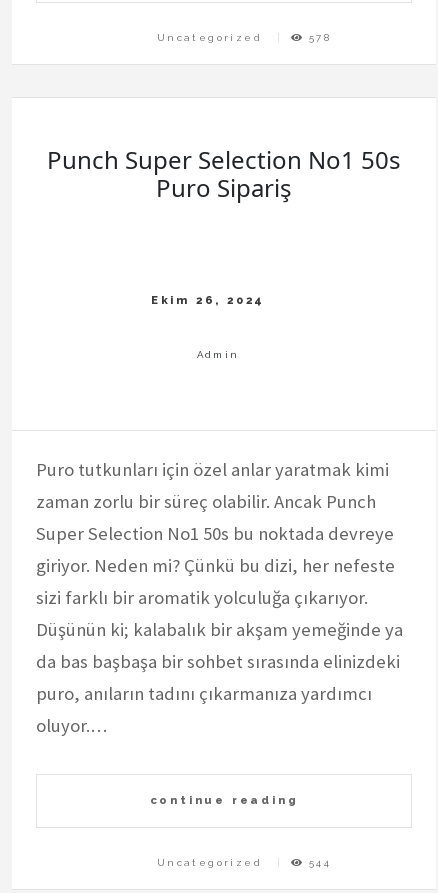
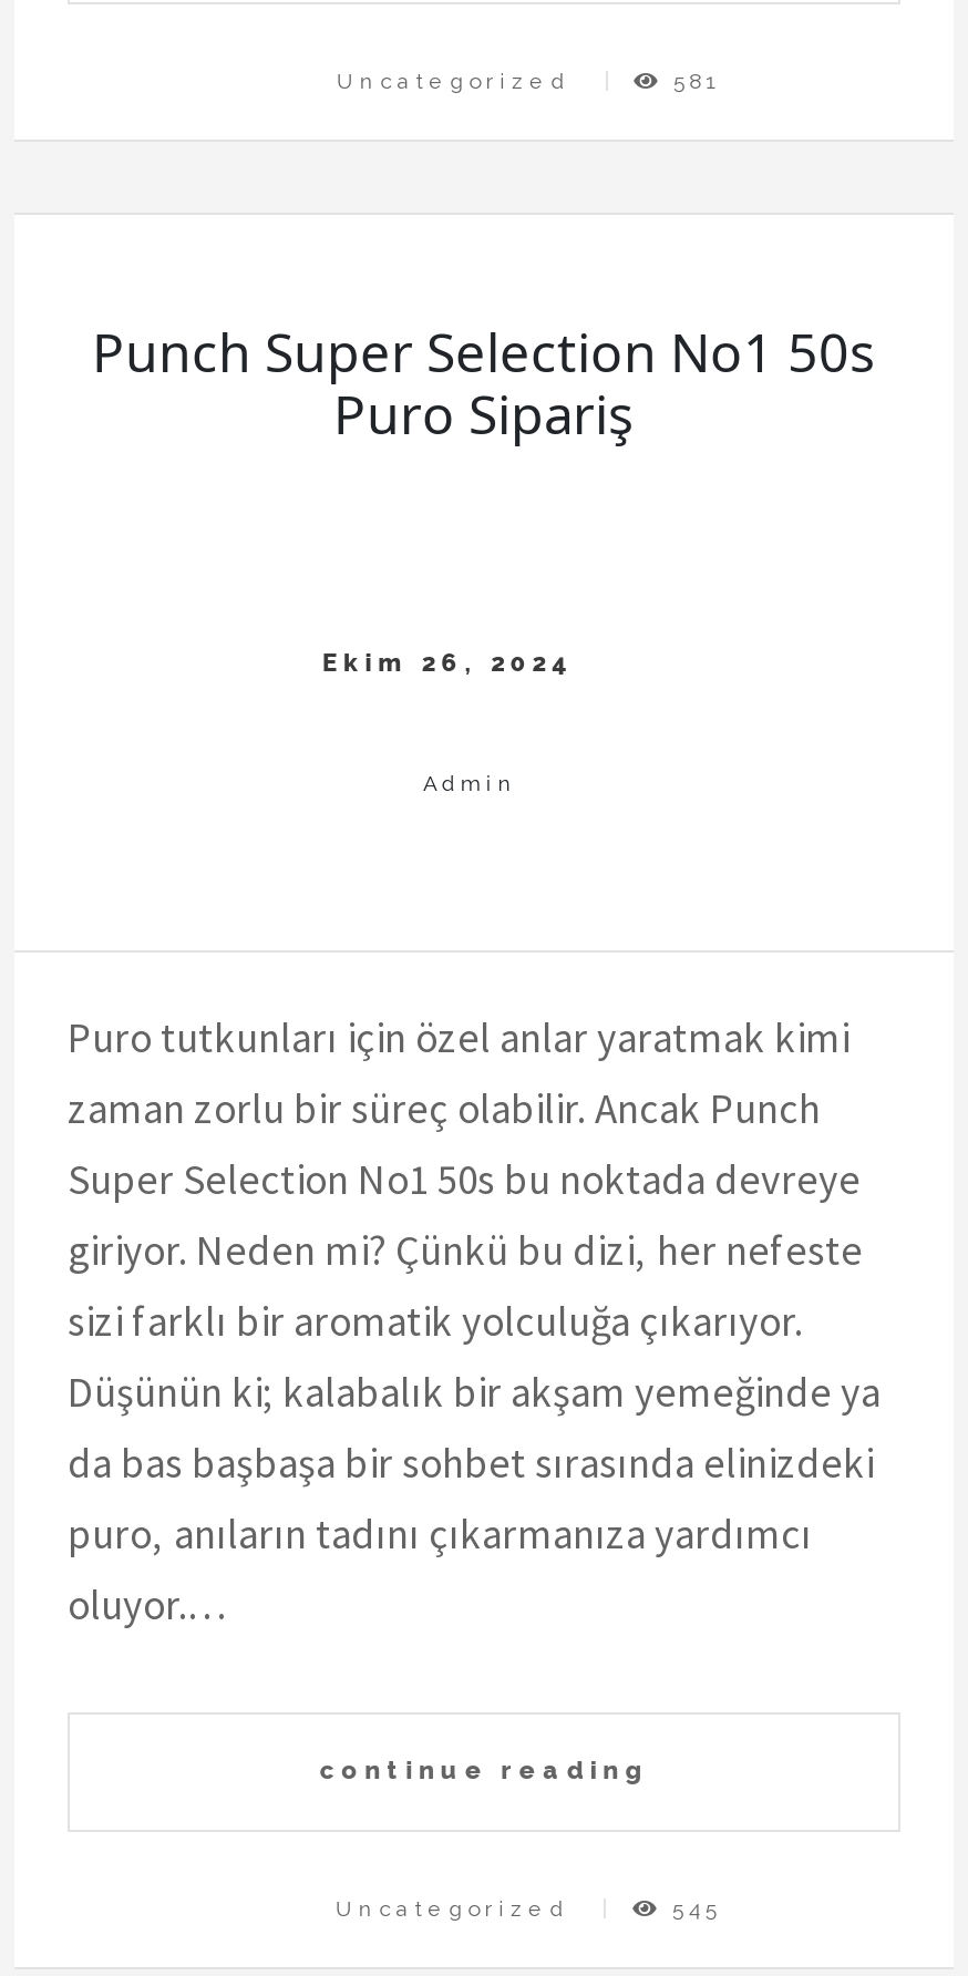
- 578
+ 581

- 544
+ 545
